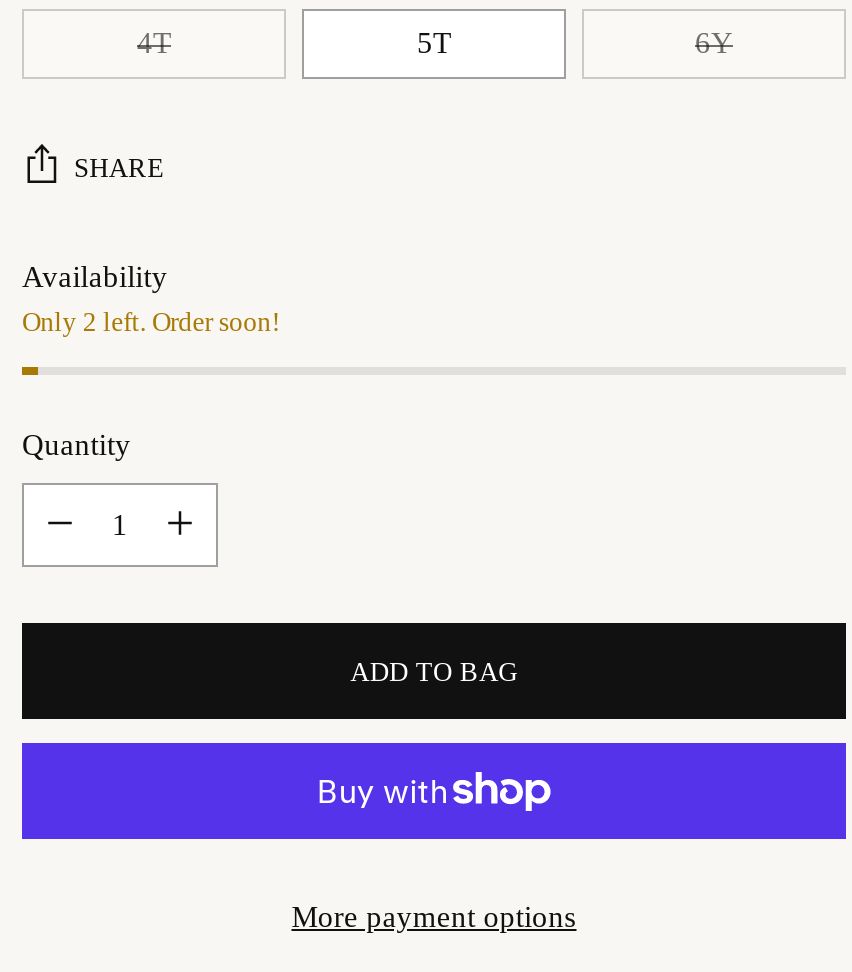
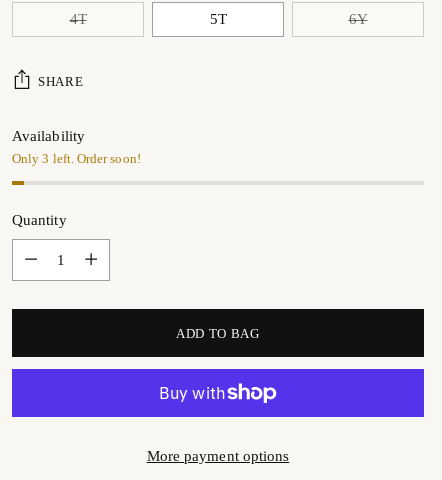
- Only 2 left. Order soon!
+ Only 3 left. Order soon!
